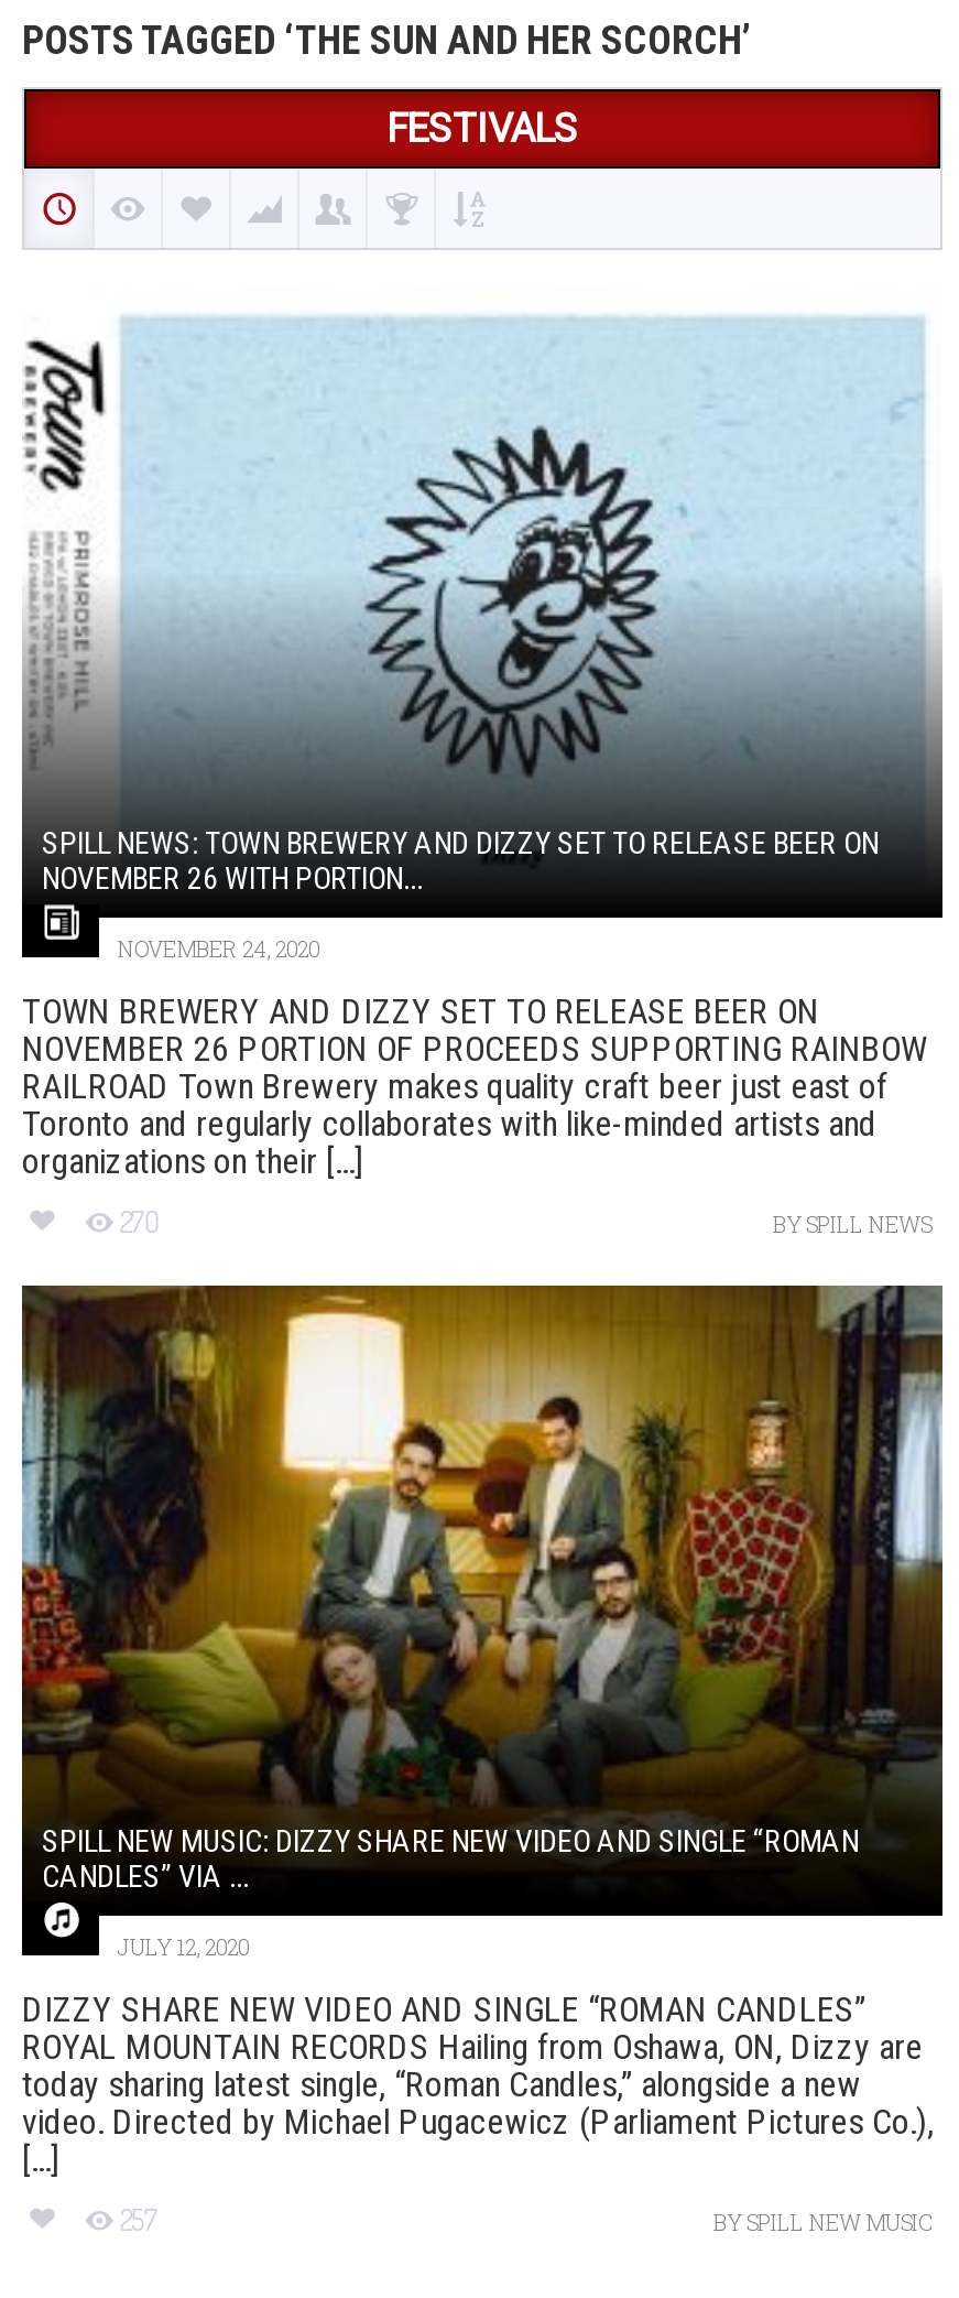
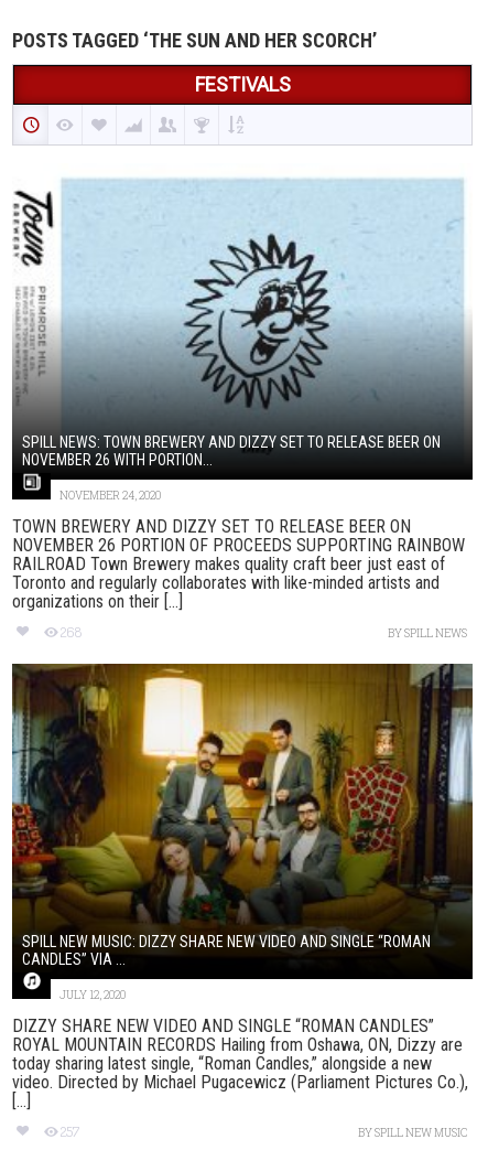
- 270
+ 268
